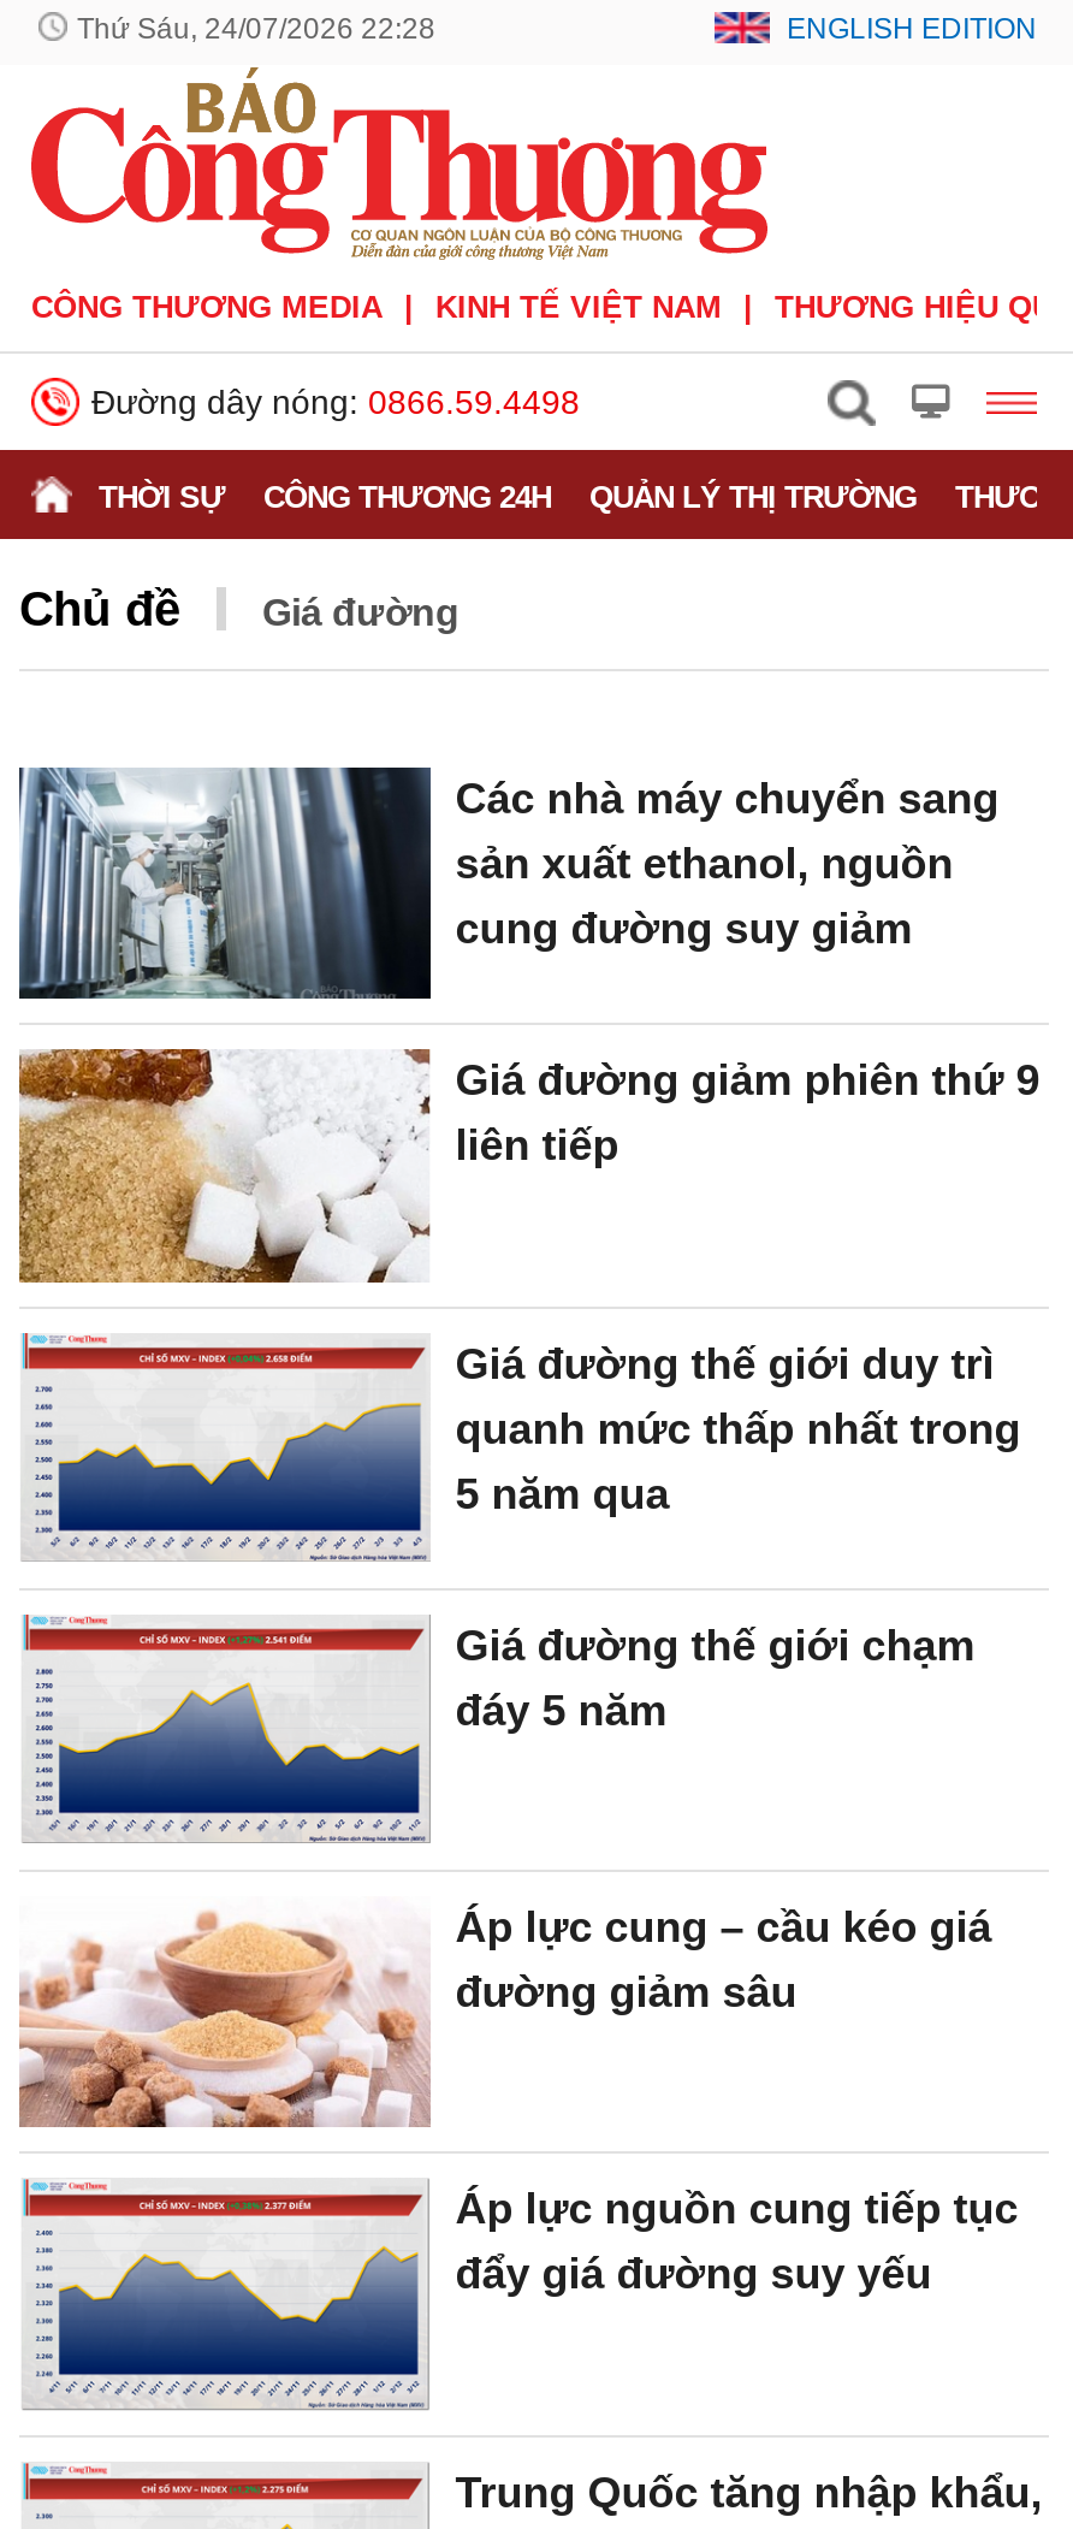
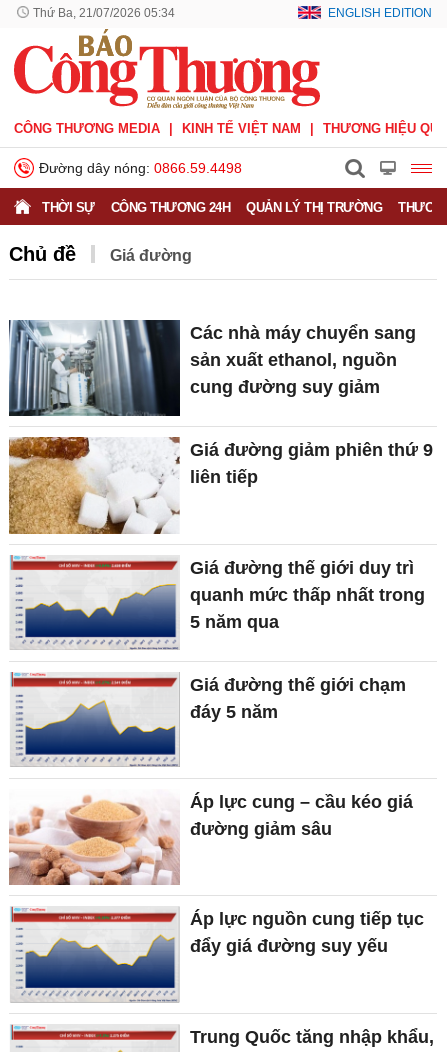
- Thứ Sáu, 24/07/2026 22:28
+ Thứ Ba, 21/07/2026 05:34
